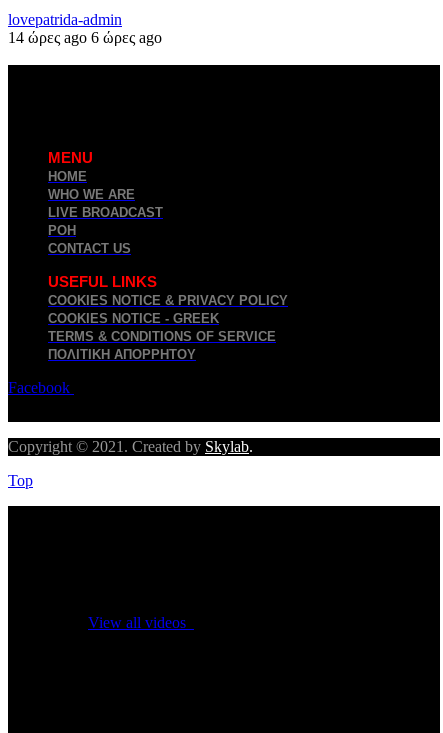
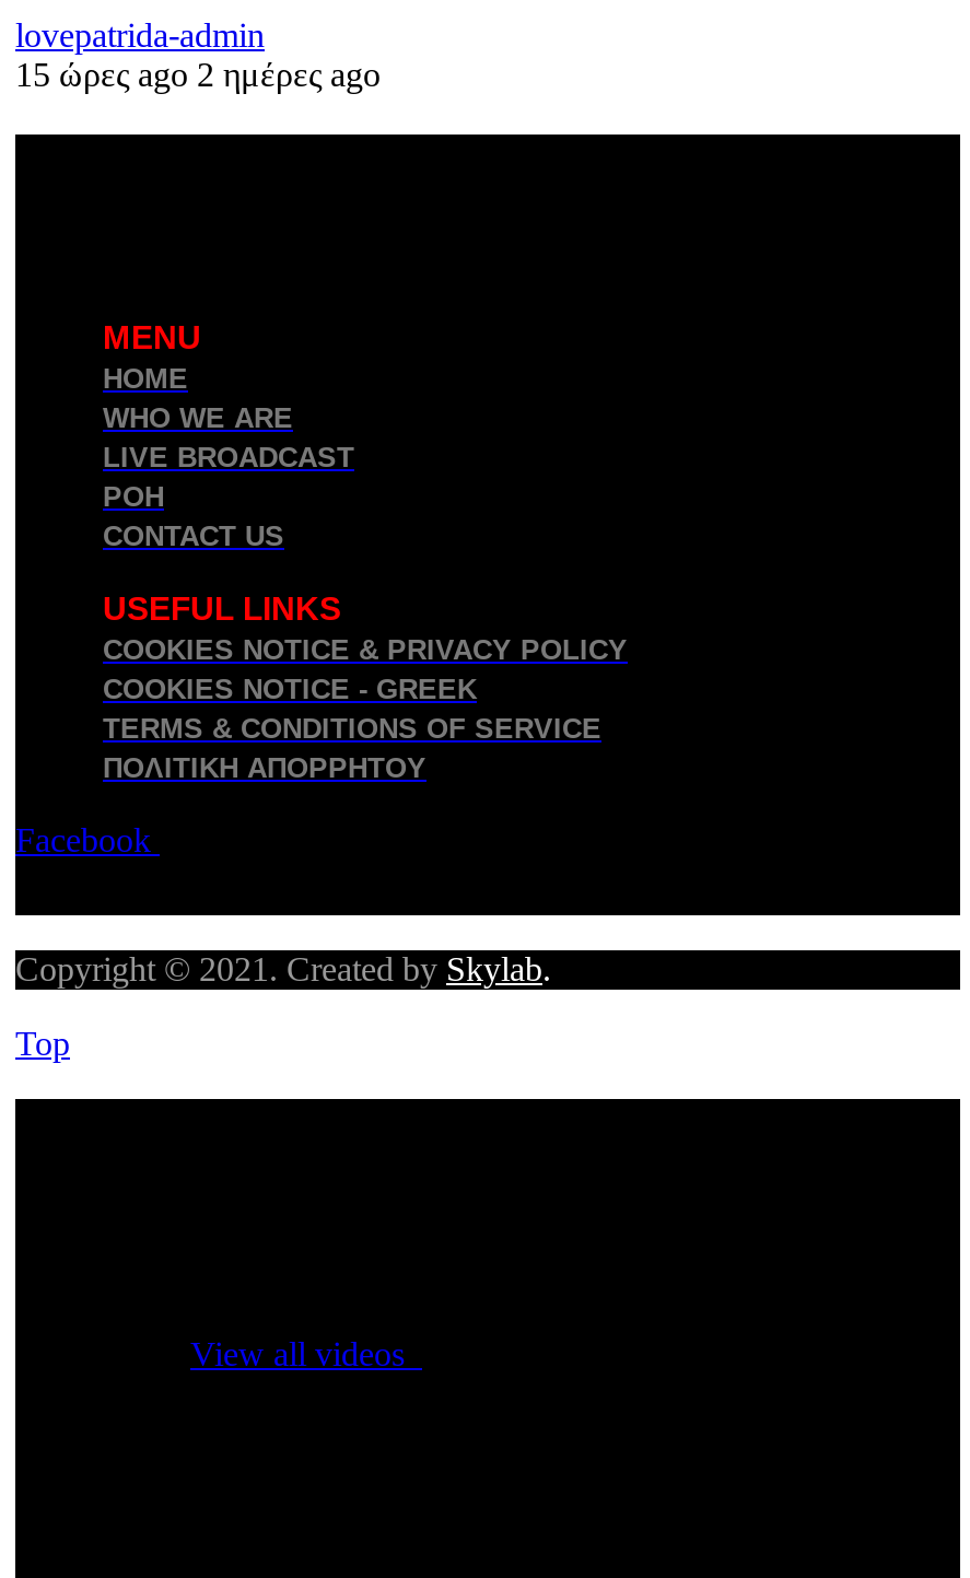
- 14 ώρες ago 6 ώρες ago
+ 15 ώρες ago 2 ημέρες ago
